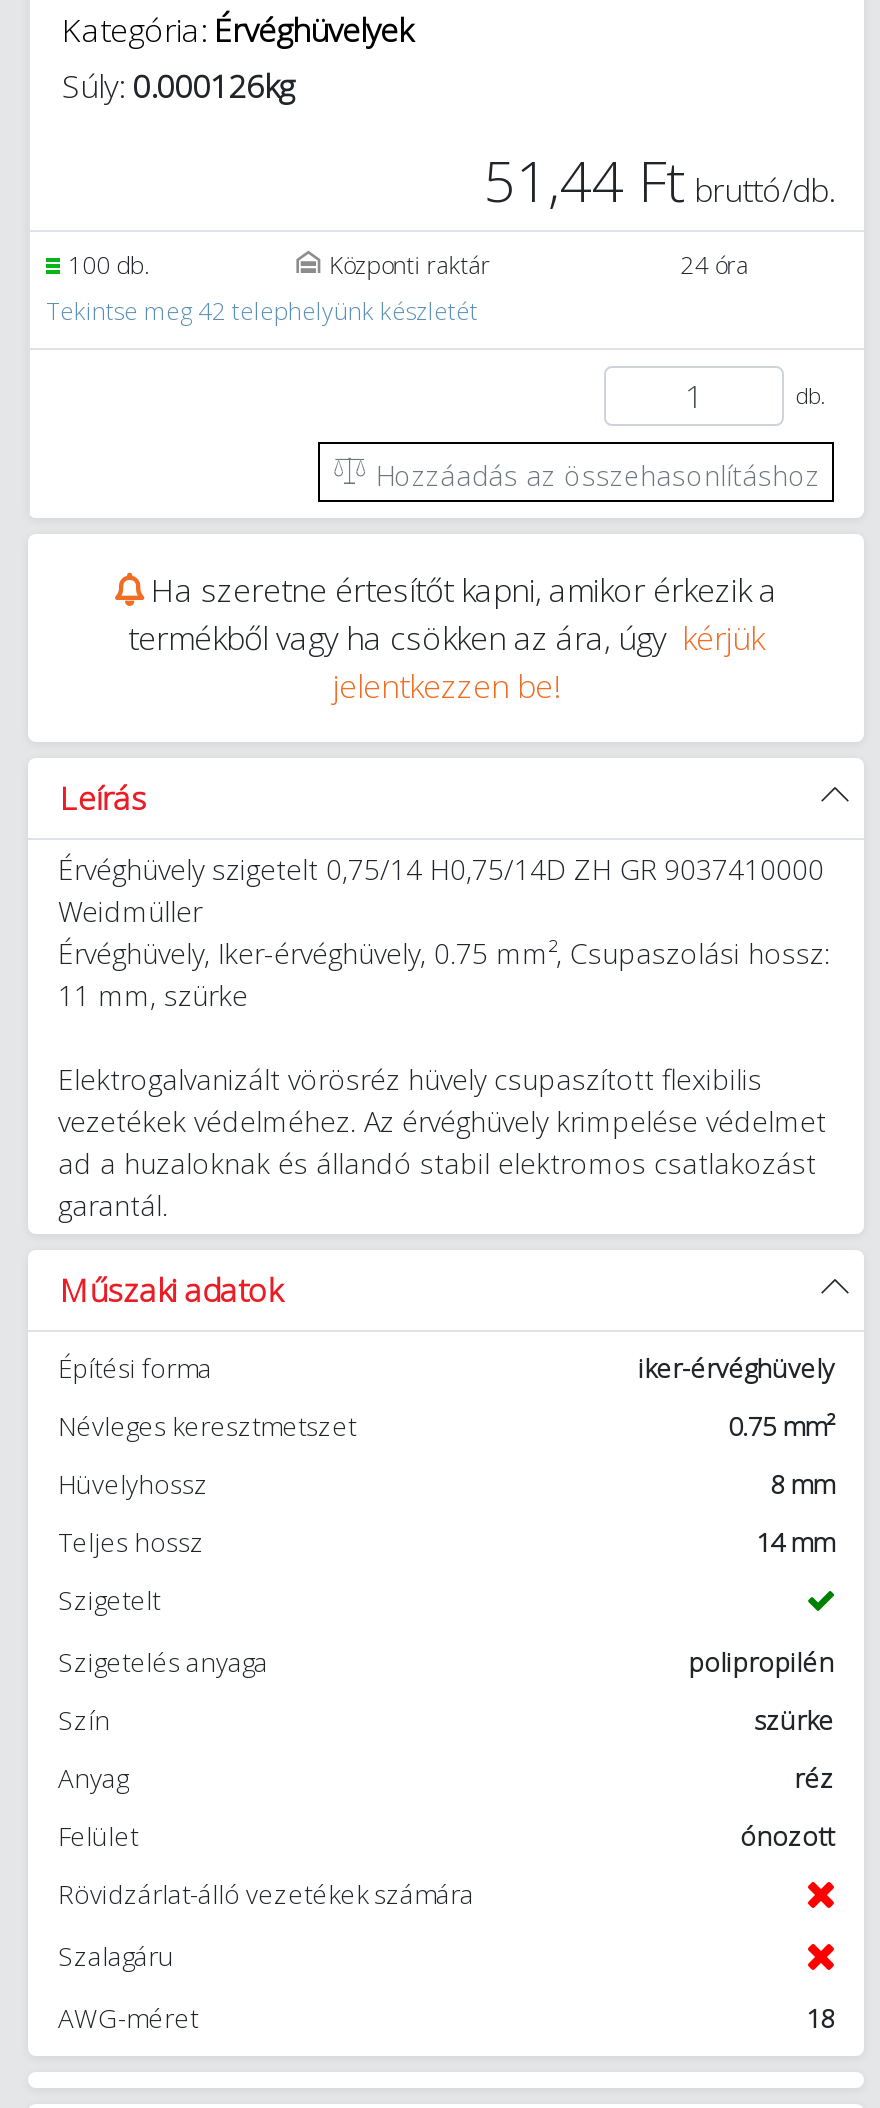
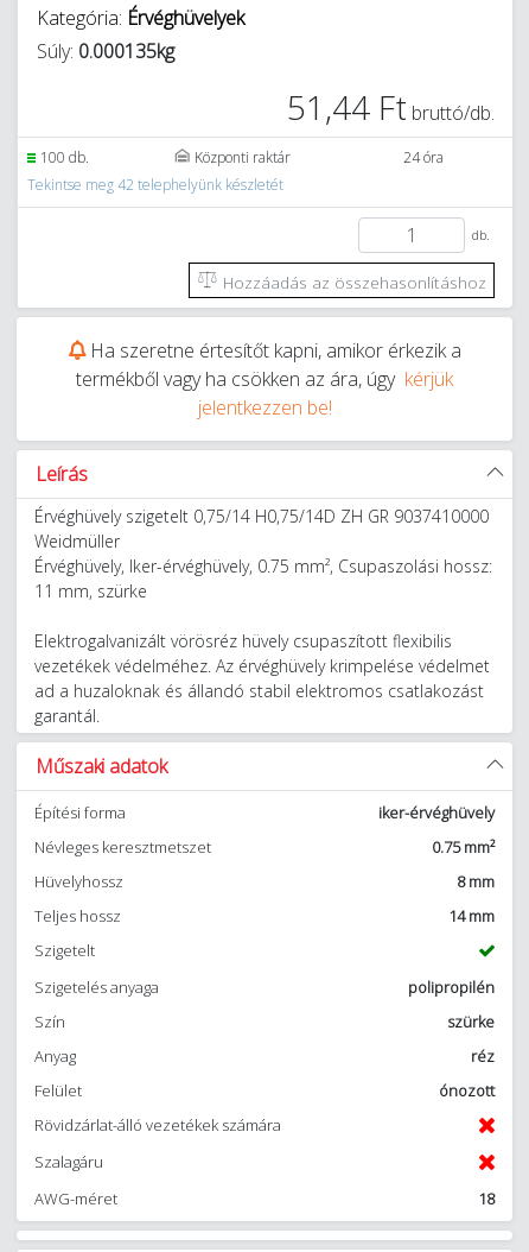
- Súly: 0.000126kg
+ Súly: 0.000135kg
